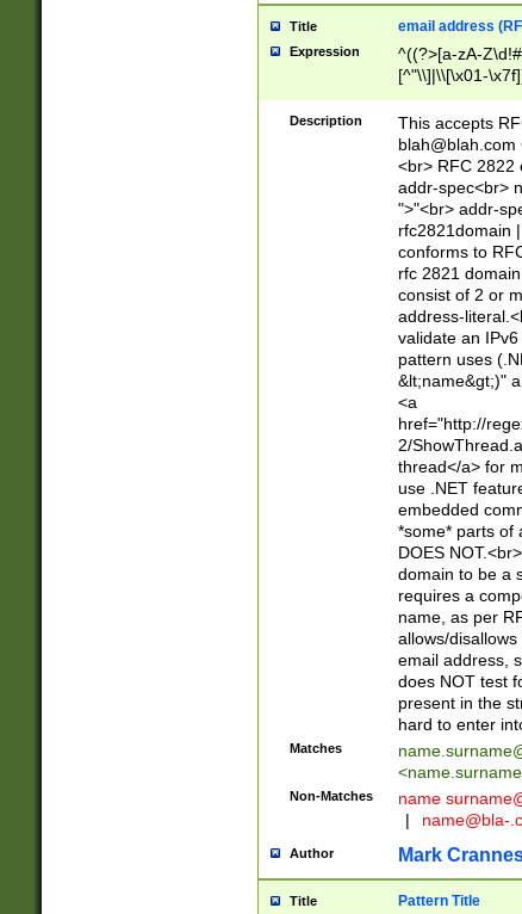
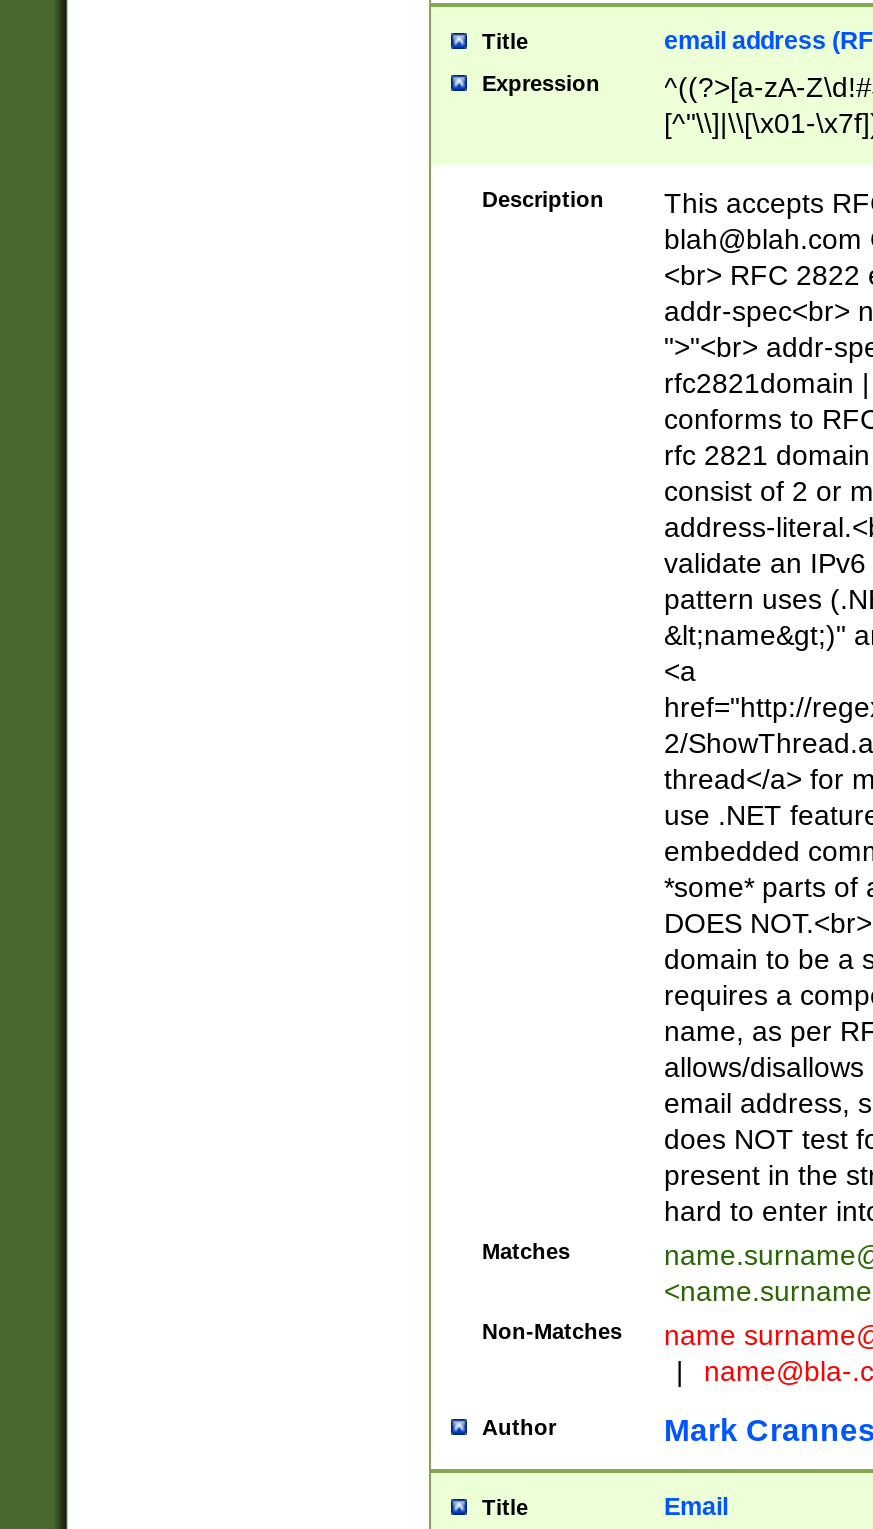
- Pattern Title
+ Email
